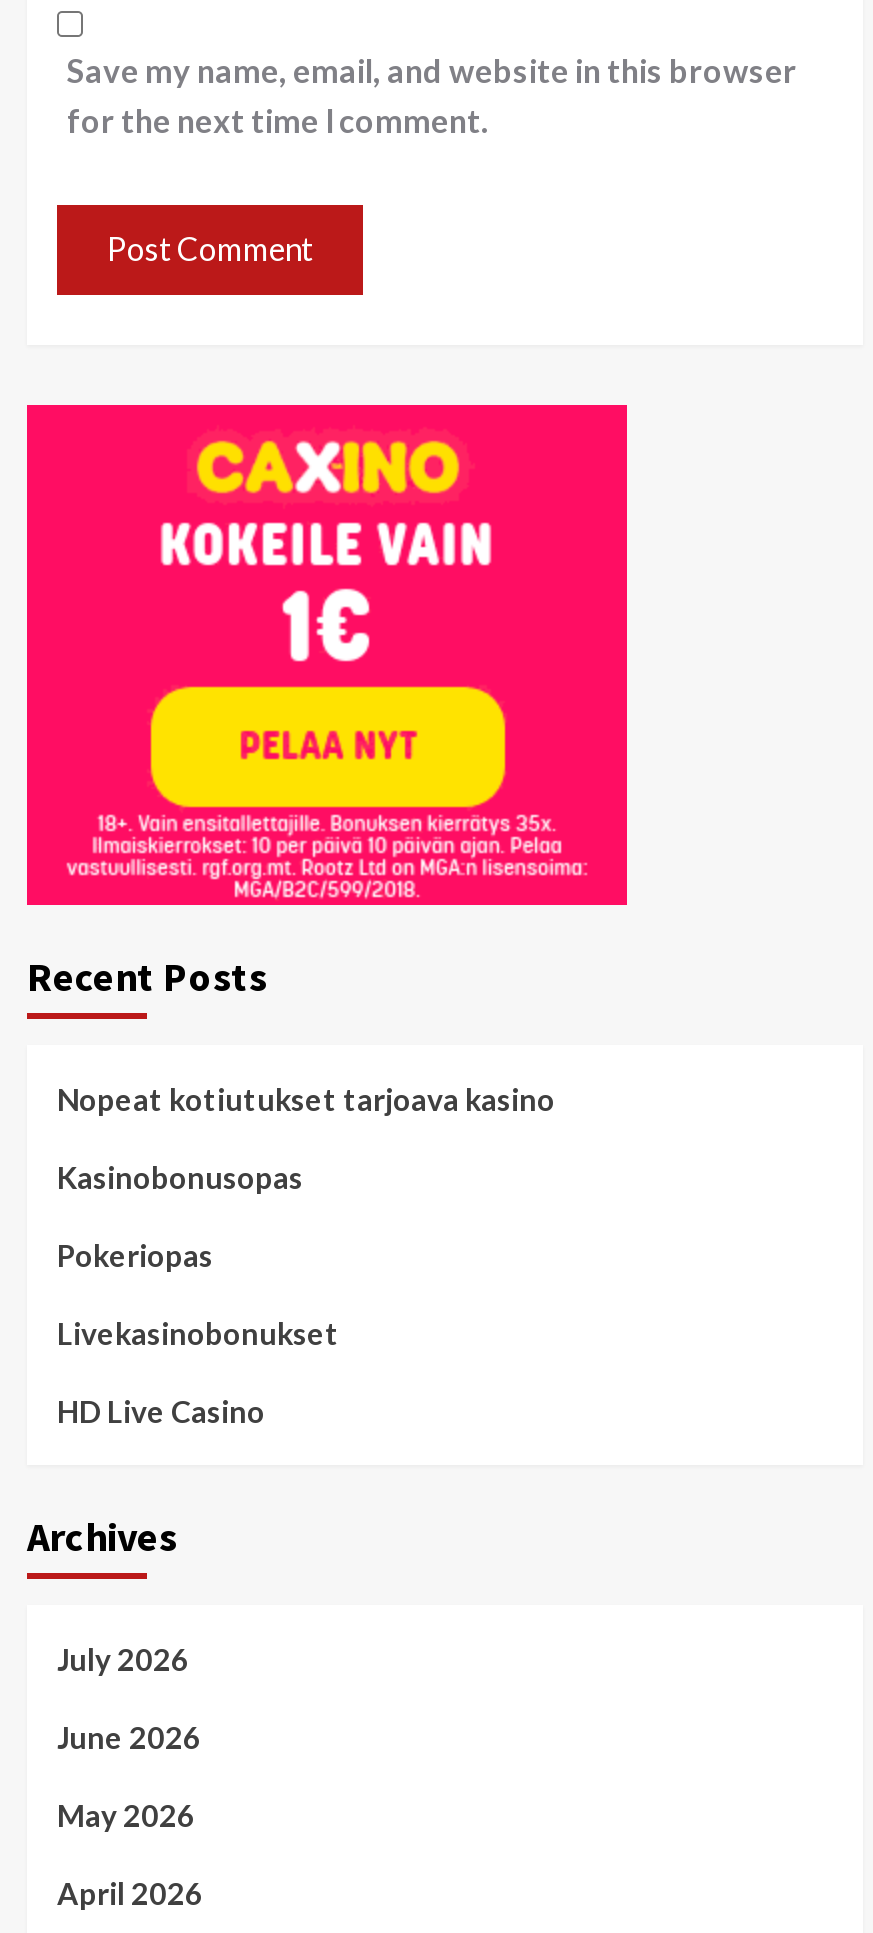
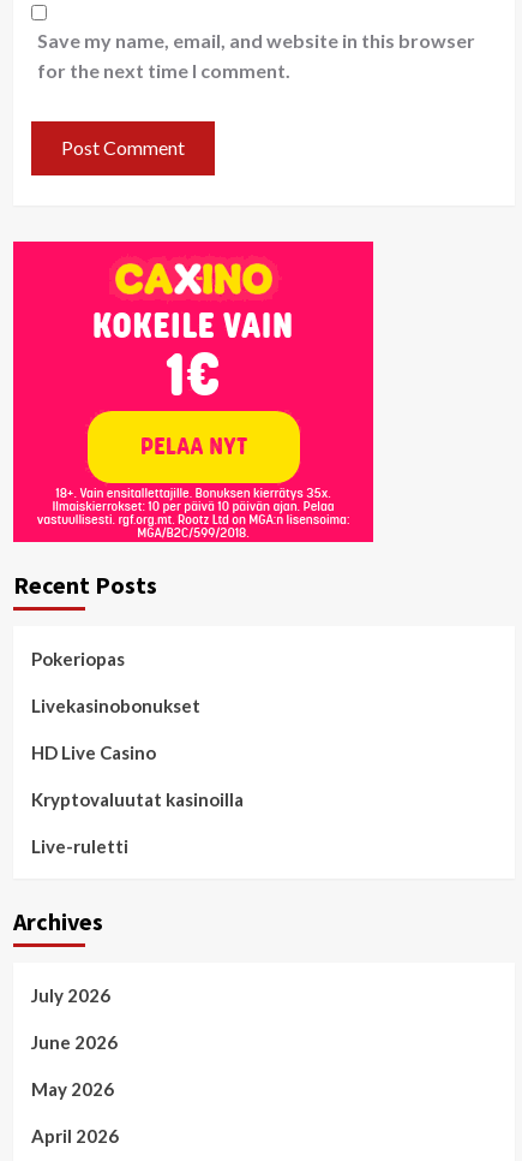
- Nopeat kotiutukset tarjoava kasino
- Kasinobonusopas

moved up: Pokeriopas | Livekasinobonukset | HD Live Casino

+ Kryptovaluutat kasinoilla
+ Live-ruletti
